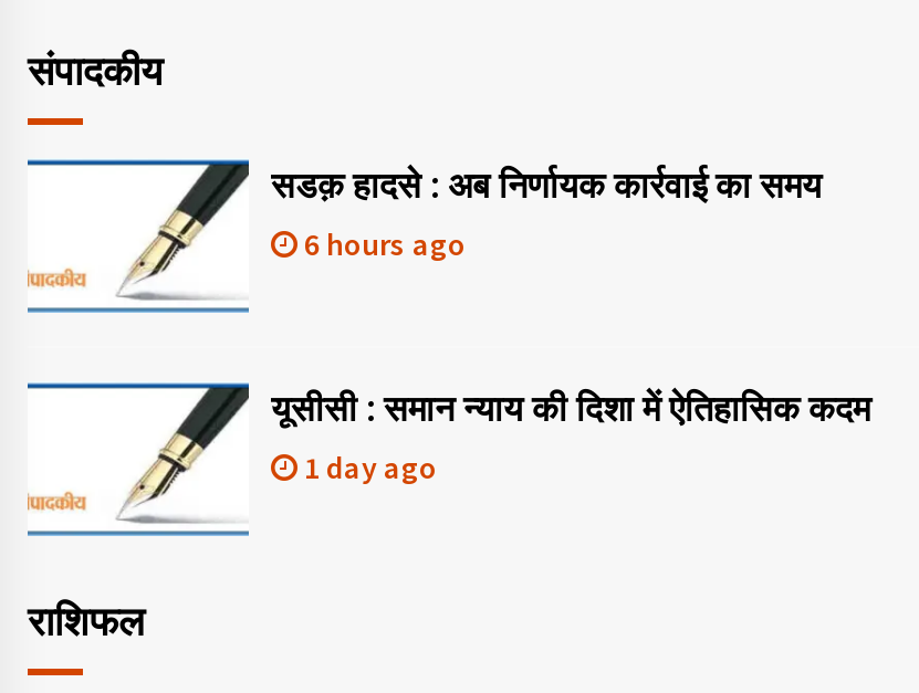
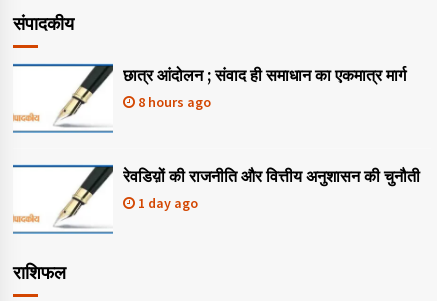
- सडक़ हादसे : अब निर्णायक कार्रवाई का समय
- 6 hours ago
+ छात्र आंदोलन ; संवाद ही समाधान का एकमात्र मार्ग
+ 8 hours ago

- यूसीसी : समान न्याय की दिशा में ऐतिहासिक कदम
+ रेवडिय़ों की राजनीति और वित्तीय अनुशासन की चुनौती
